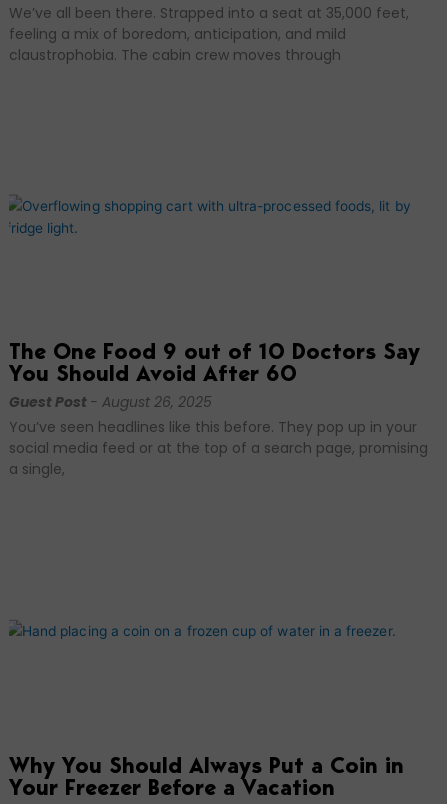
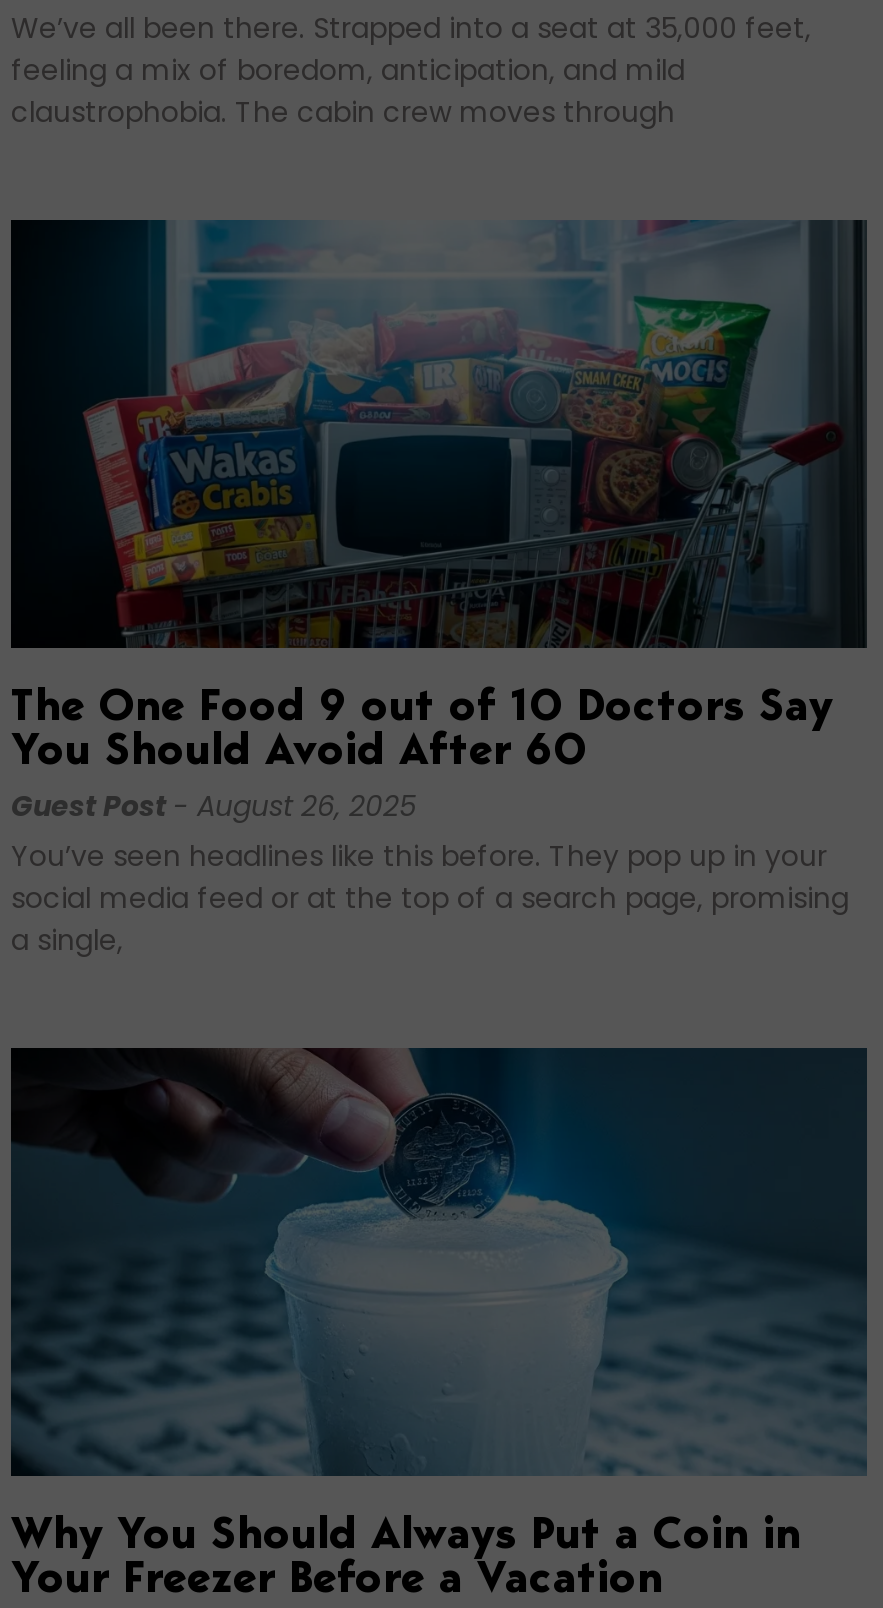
+ [image]

+ [image]
